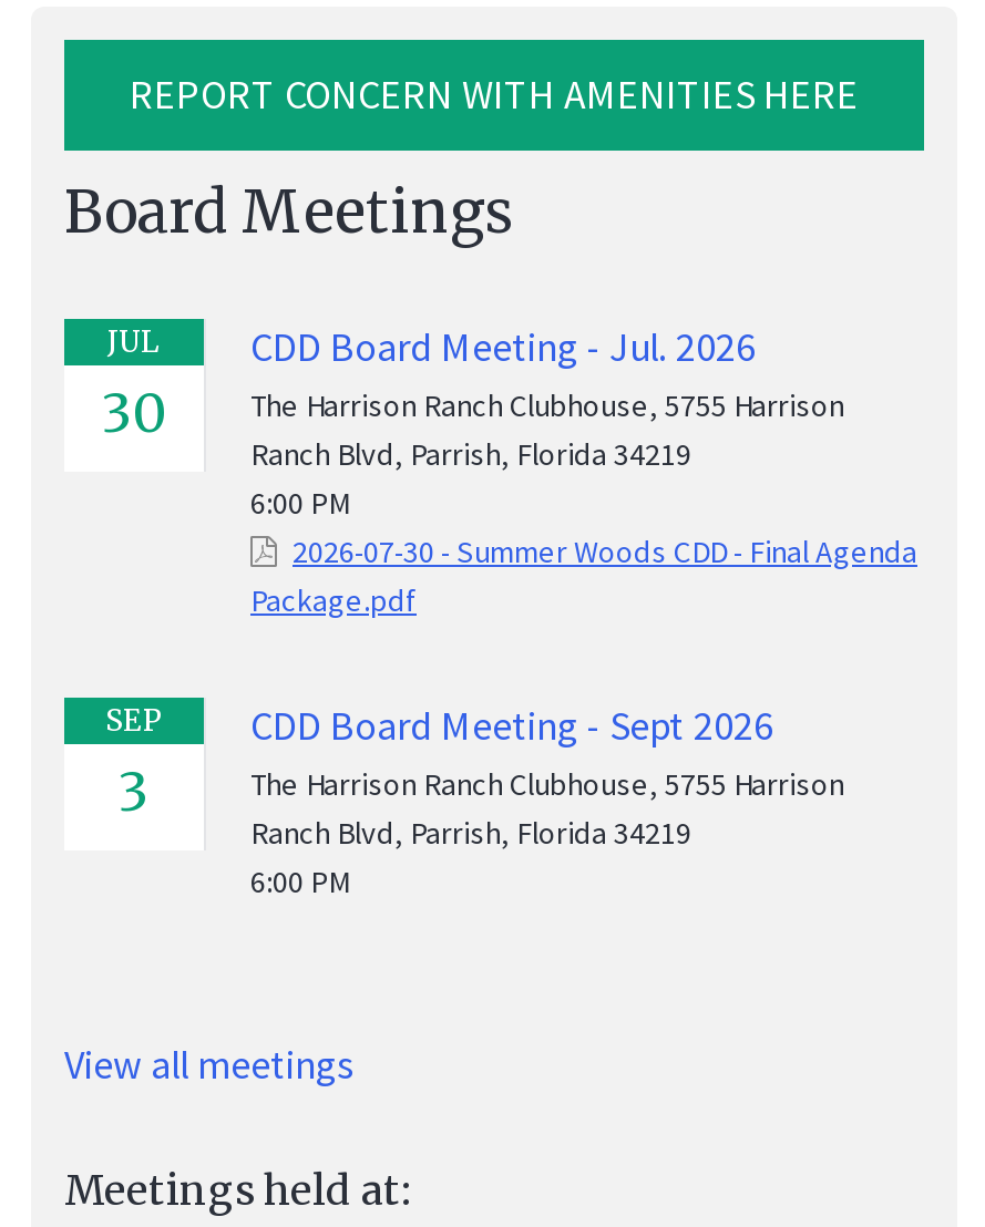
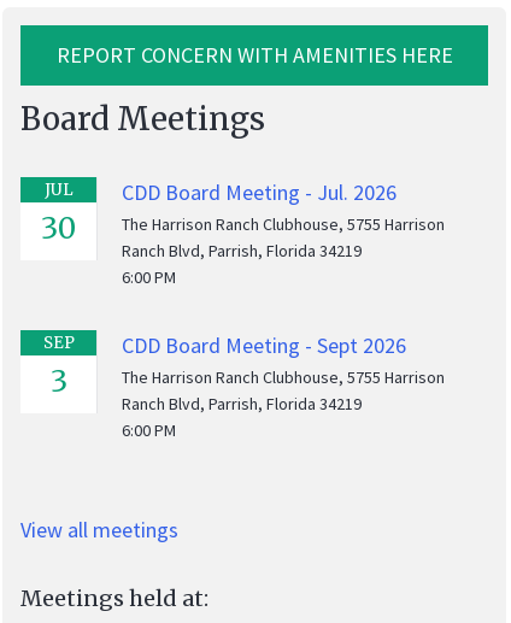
- 2026-07-30 - Summer Woods CDD - Final Agenda
- Package.pdf
